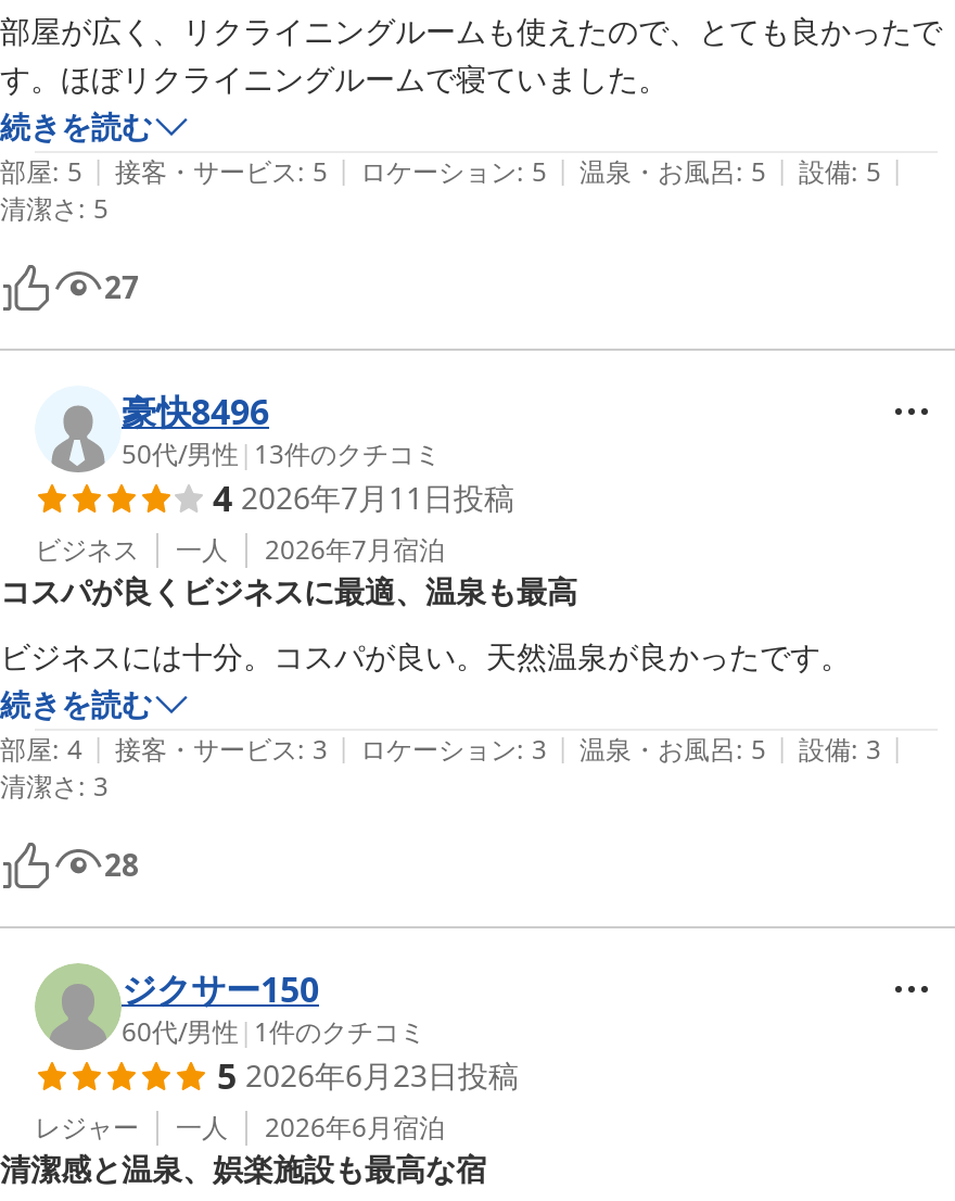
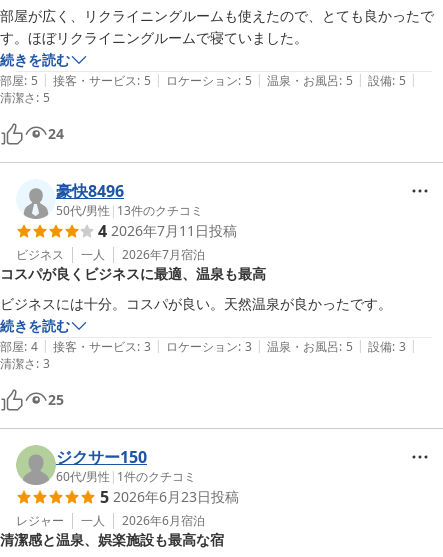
- 27
+ 24

- 28
+ 25
